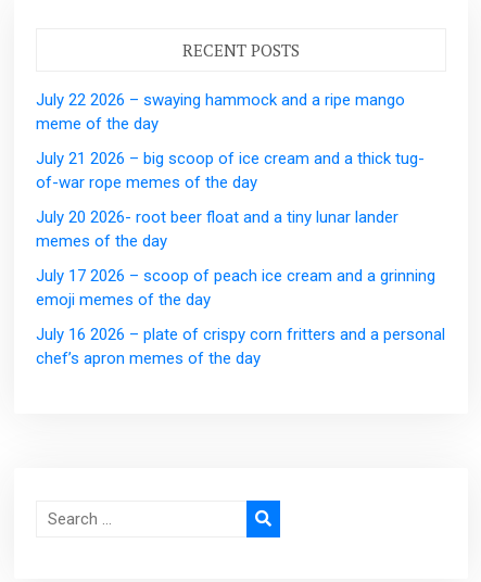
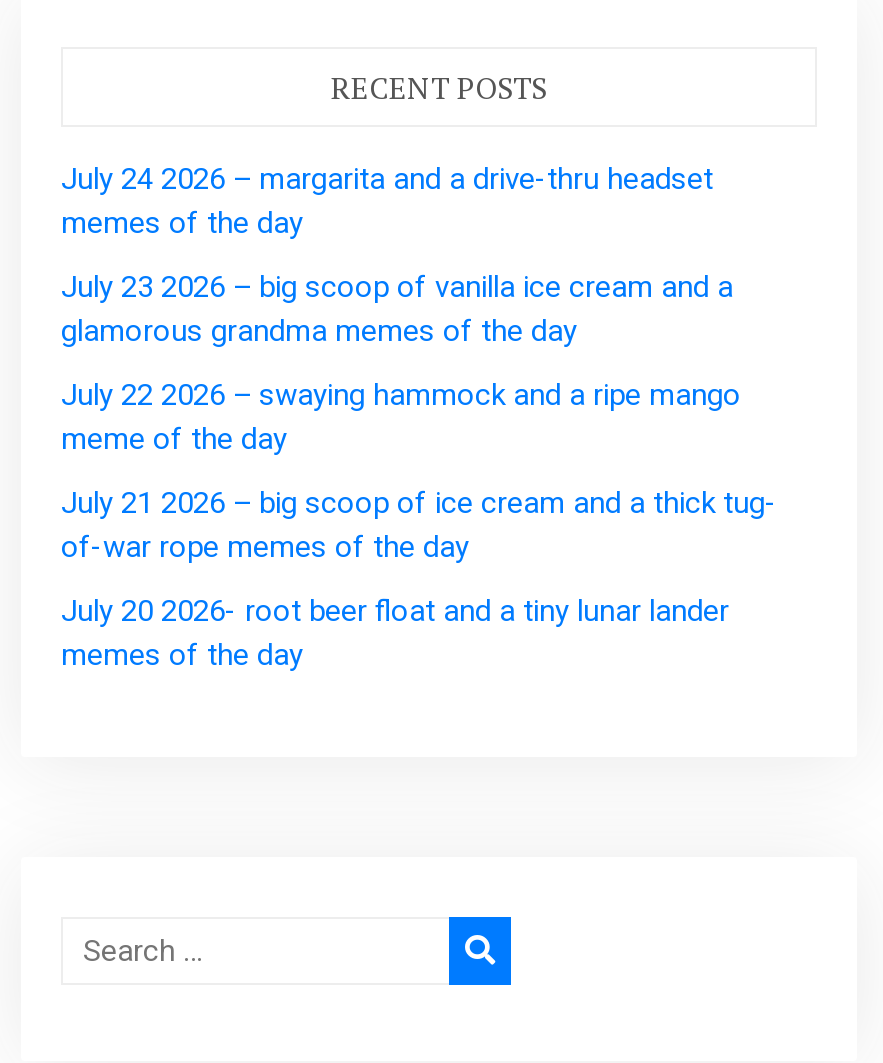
+ July 24 2026 – margarita and a drive-thru headset
+ memes of the day
+ July 23 2026 – big scoop of vanilla ice cream and a
+ glamorous grandma memes of the day

moved down: July 22 2026 – swaying hammock and a ripe mango | meme of the day | July 21 2026 – big scoop of ice cream and a thick tug- | of-war rope memes of the day | July 20 2026- root beer float and a tiny lunar lander | memes of the day

- July 17 2026 – scoop of peach ice cream and a grinning
- emoji memes of the day
- July 16 2026 – plate of crispy corn fritters and a personal
- chef’s apron memes of the day
